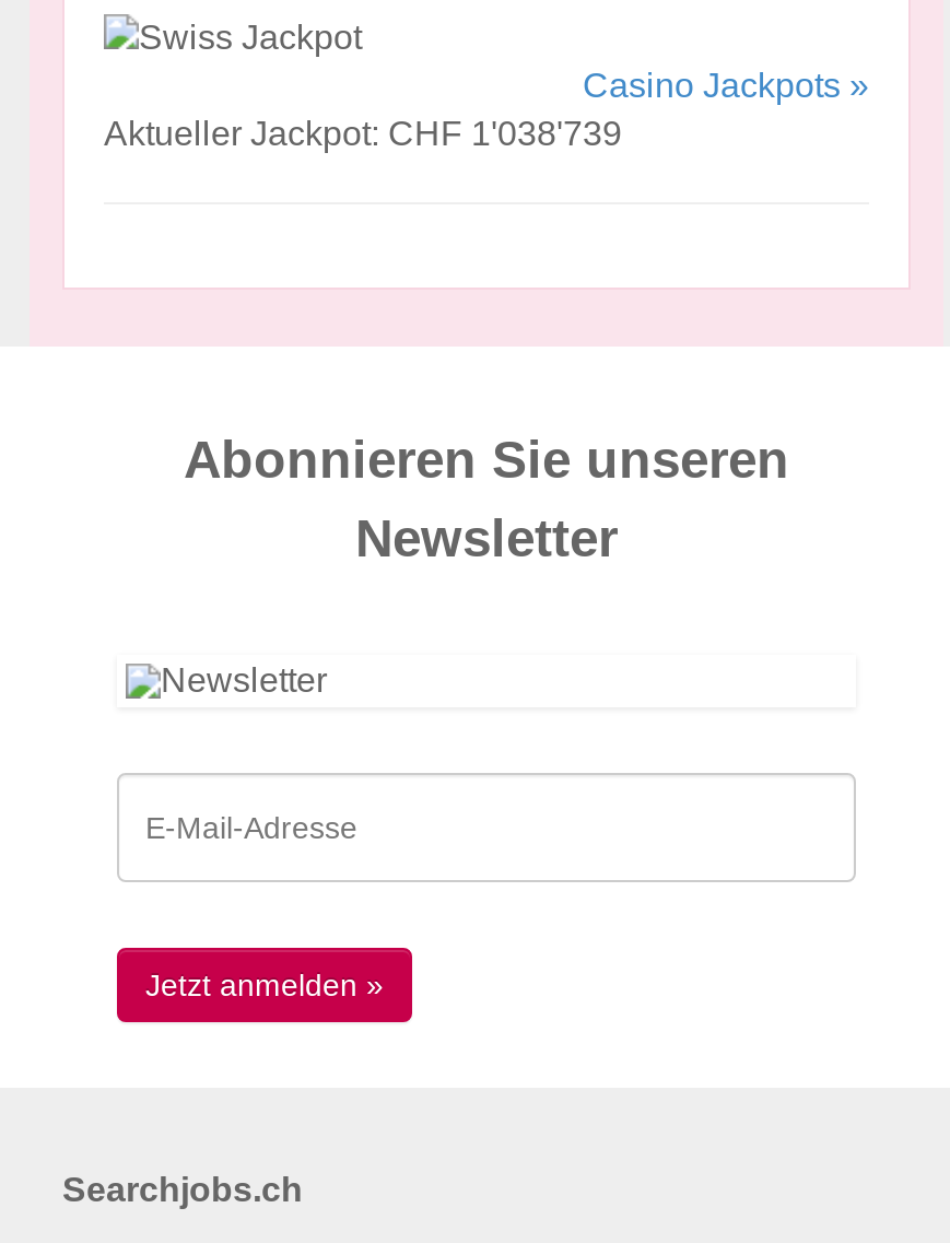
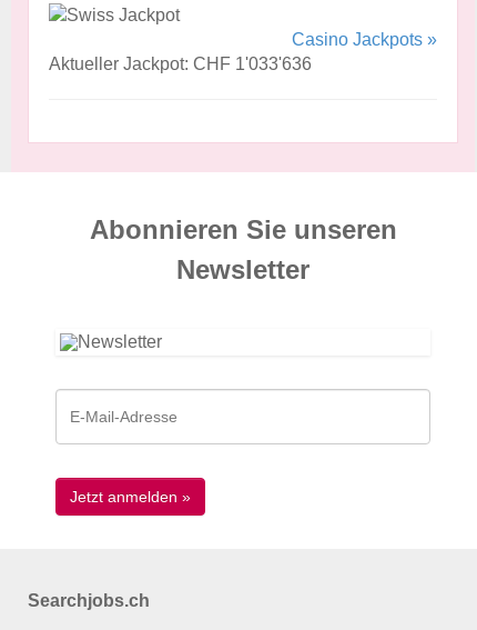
- Aktueller Jackpot: CHF 1'038'739
+ Aktueller Jackpot: CHF 1'033'636
